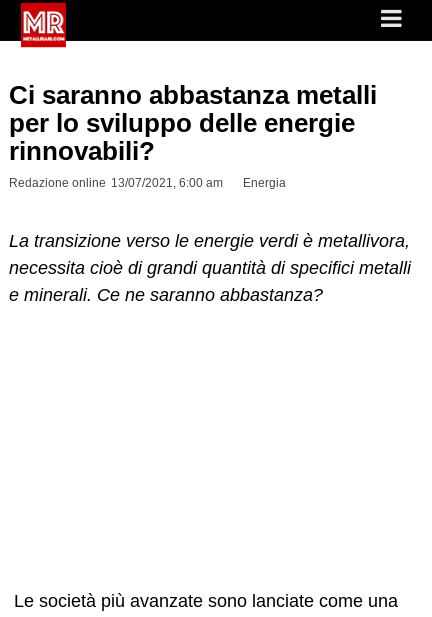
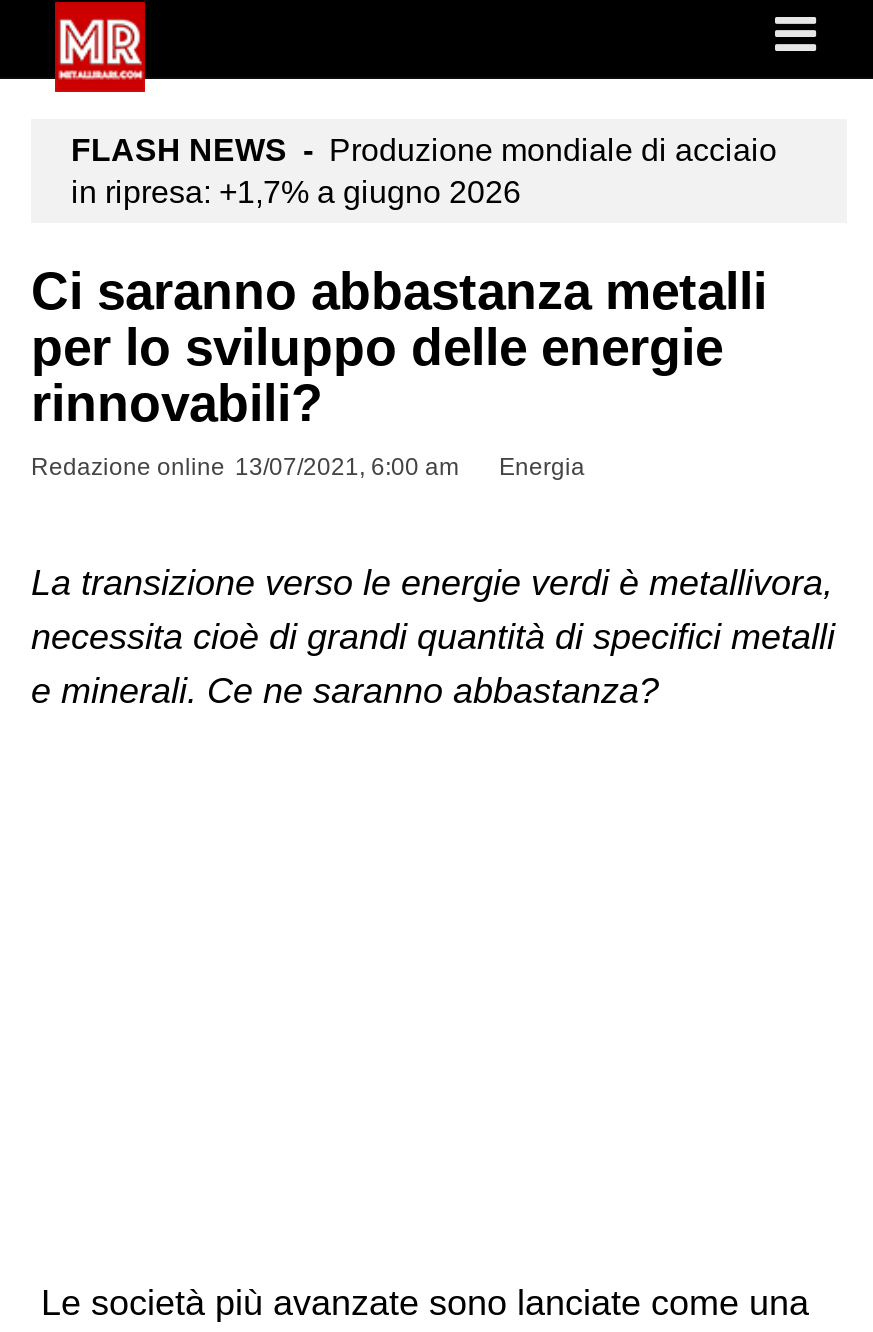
+ FLASH NEWS - Produzione mondiale di acciaio
+ in ripresa: +1,7% a giugno 2026
